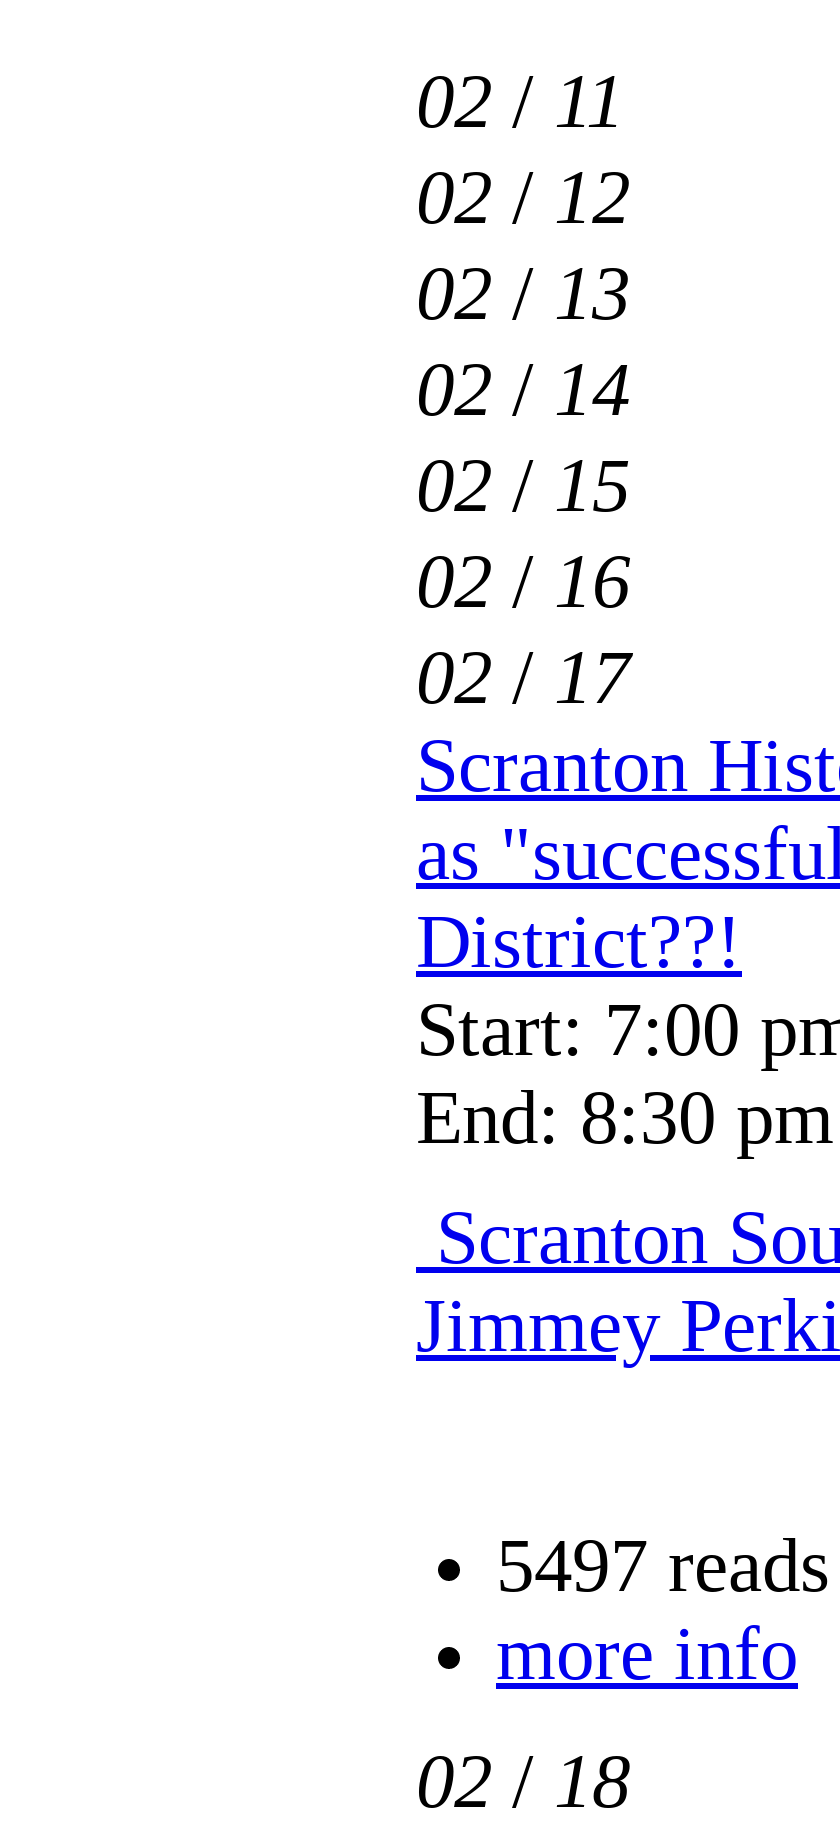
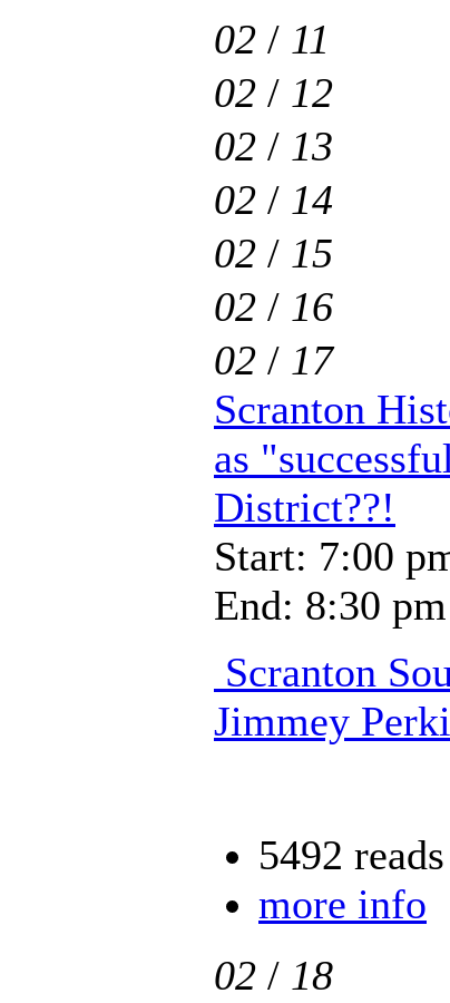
- 5497 reads
+ 5492 reads
